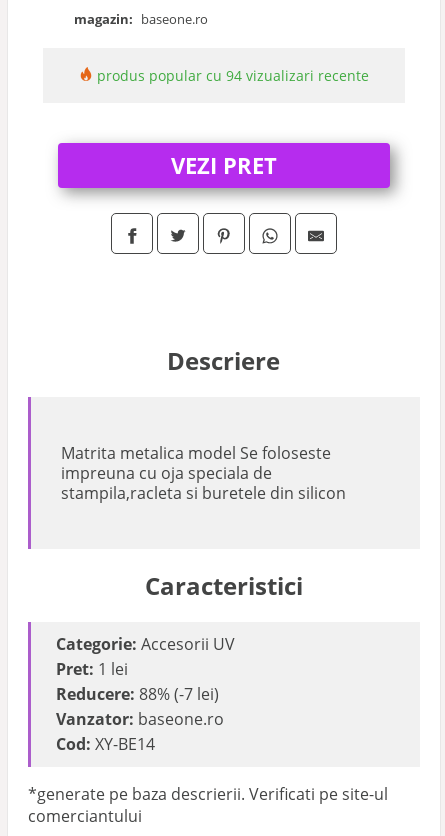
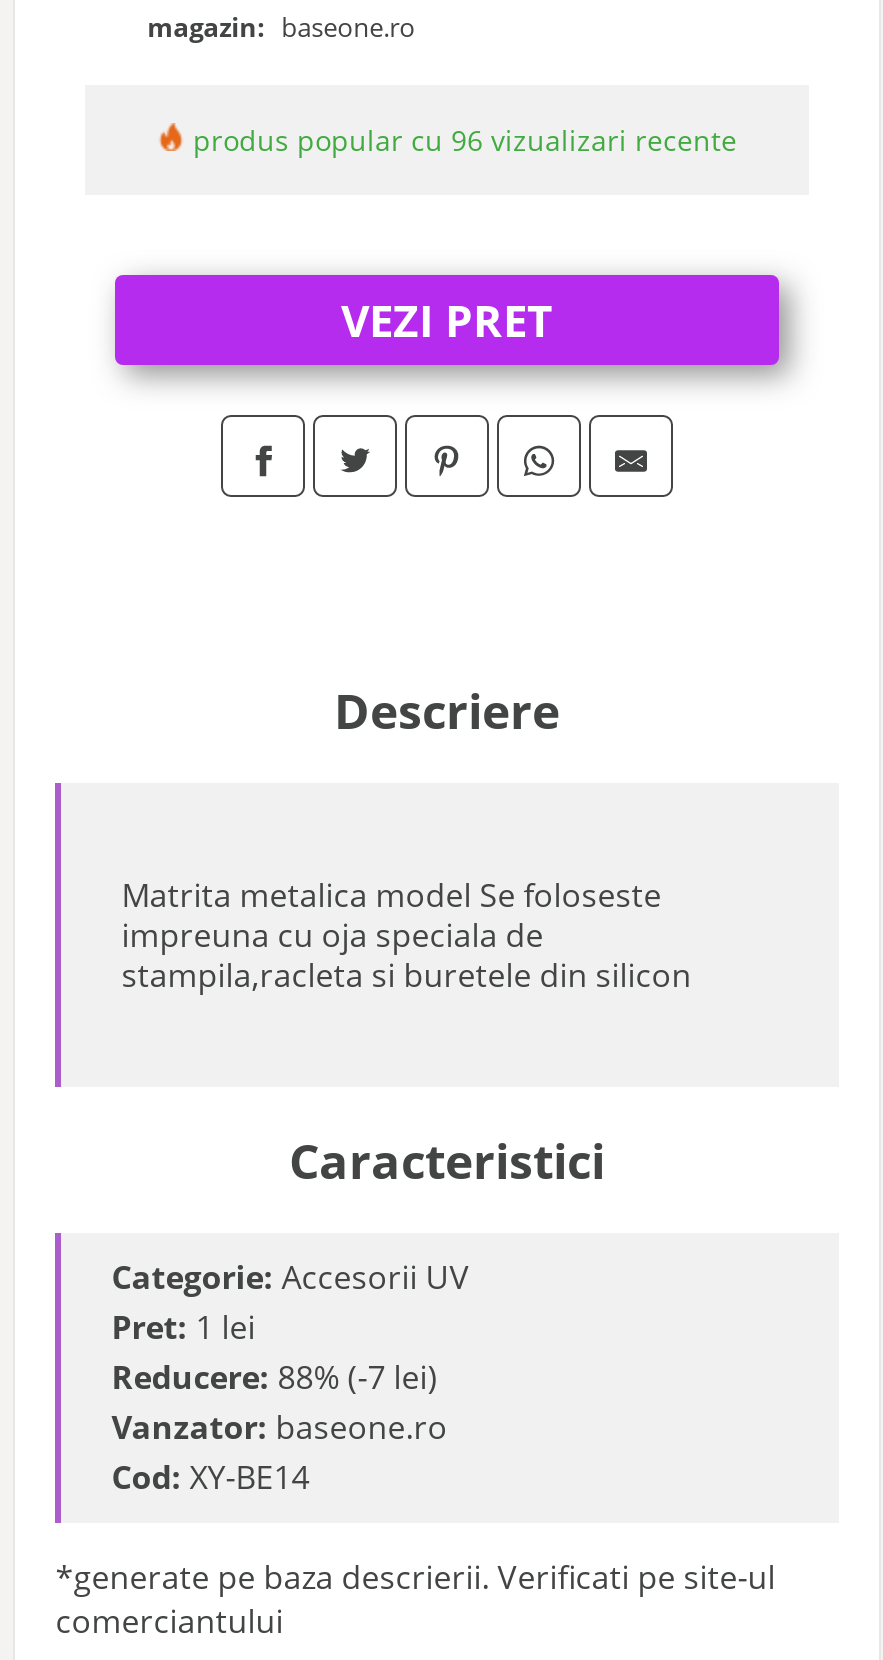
- produs popular cu 94 vizualizari recente
+ produs popular cu 96 vizualizari recente
